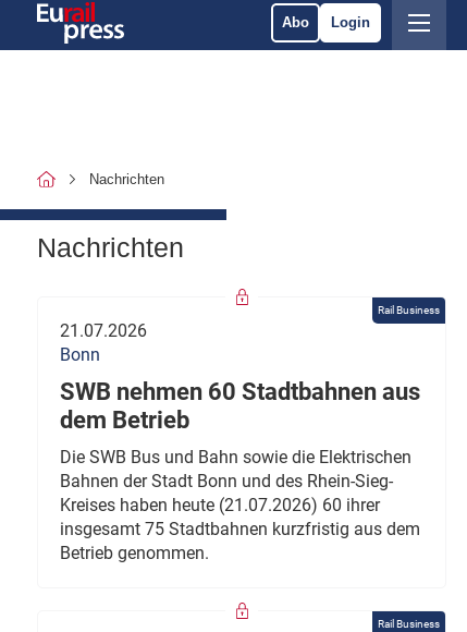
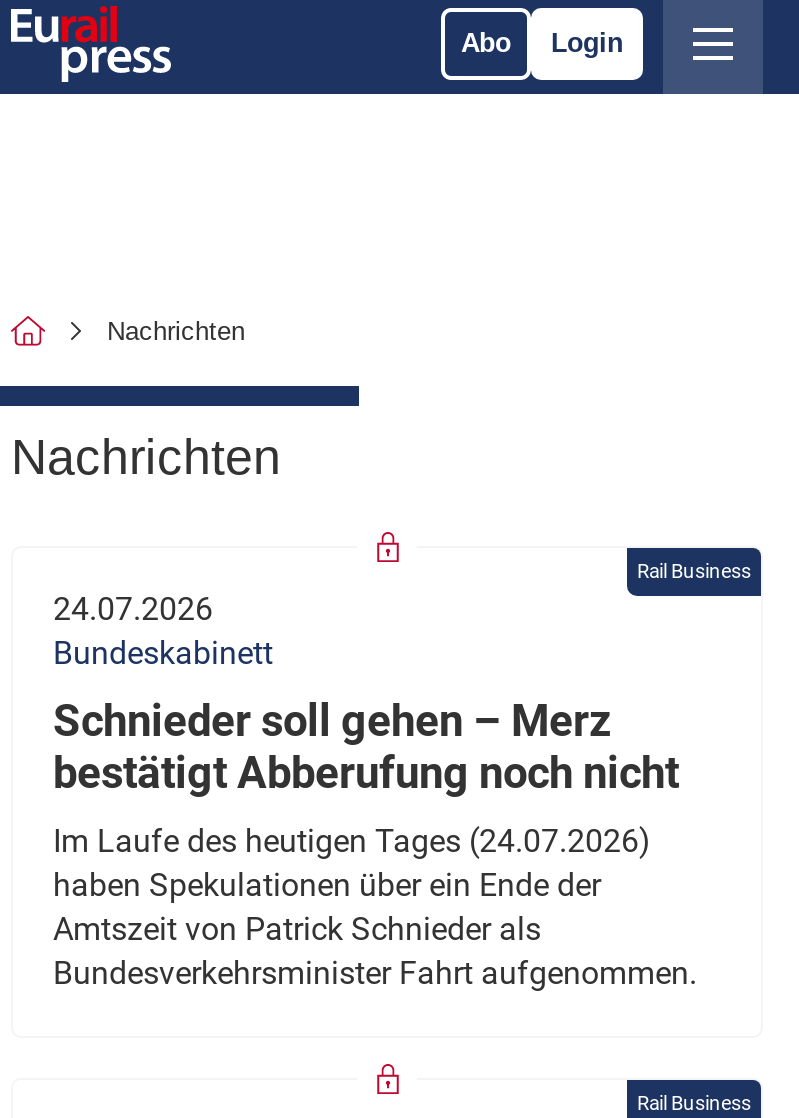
- 21.07.2026
- Bonn
+ 24.07.2026
+ Bundeskabinett

- SWB nehmen 60 Stadtbahnen aus
- dem Betrieb
+ Schnieder soll gehen – Merz
+ bestätigt Abberufung noch nicht

- Die SWB Bus und Bahn sowie die Elektrischen
- Bahnen der Stadt Bonn und des Rhein-Sieg-
- Kreises haben heute (21.07.2026) 60 ihrer
- insgesamt 75 Stadtbahnen kurzfristig aus dem
- Betrieb genommen.
+ Im Laufe des heutigen Tages (24.07.2026)
+ haben Spekulationen über ein Ende der
+ Amtszeit von Patrick Schnieder als
+ Bundesverkehrsminister Fahrt aufgenommen.
